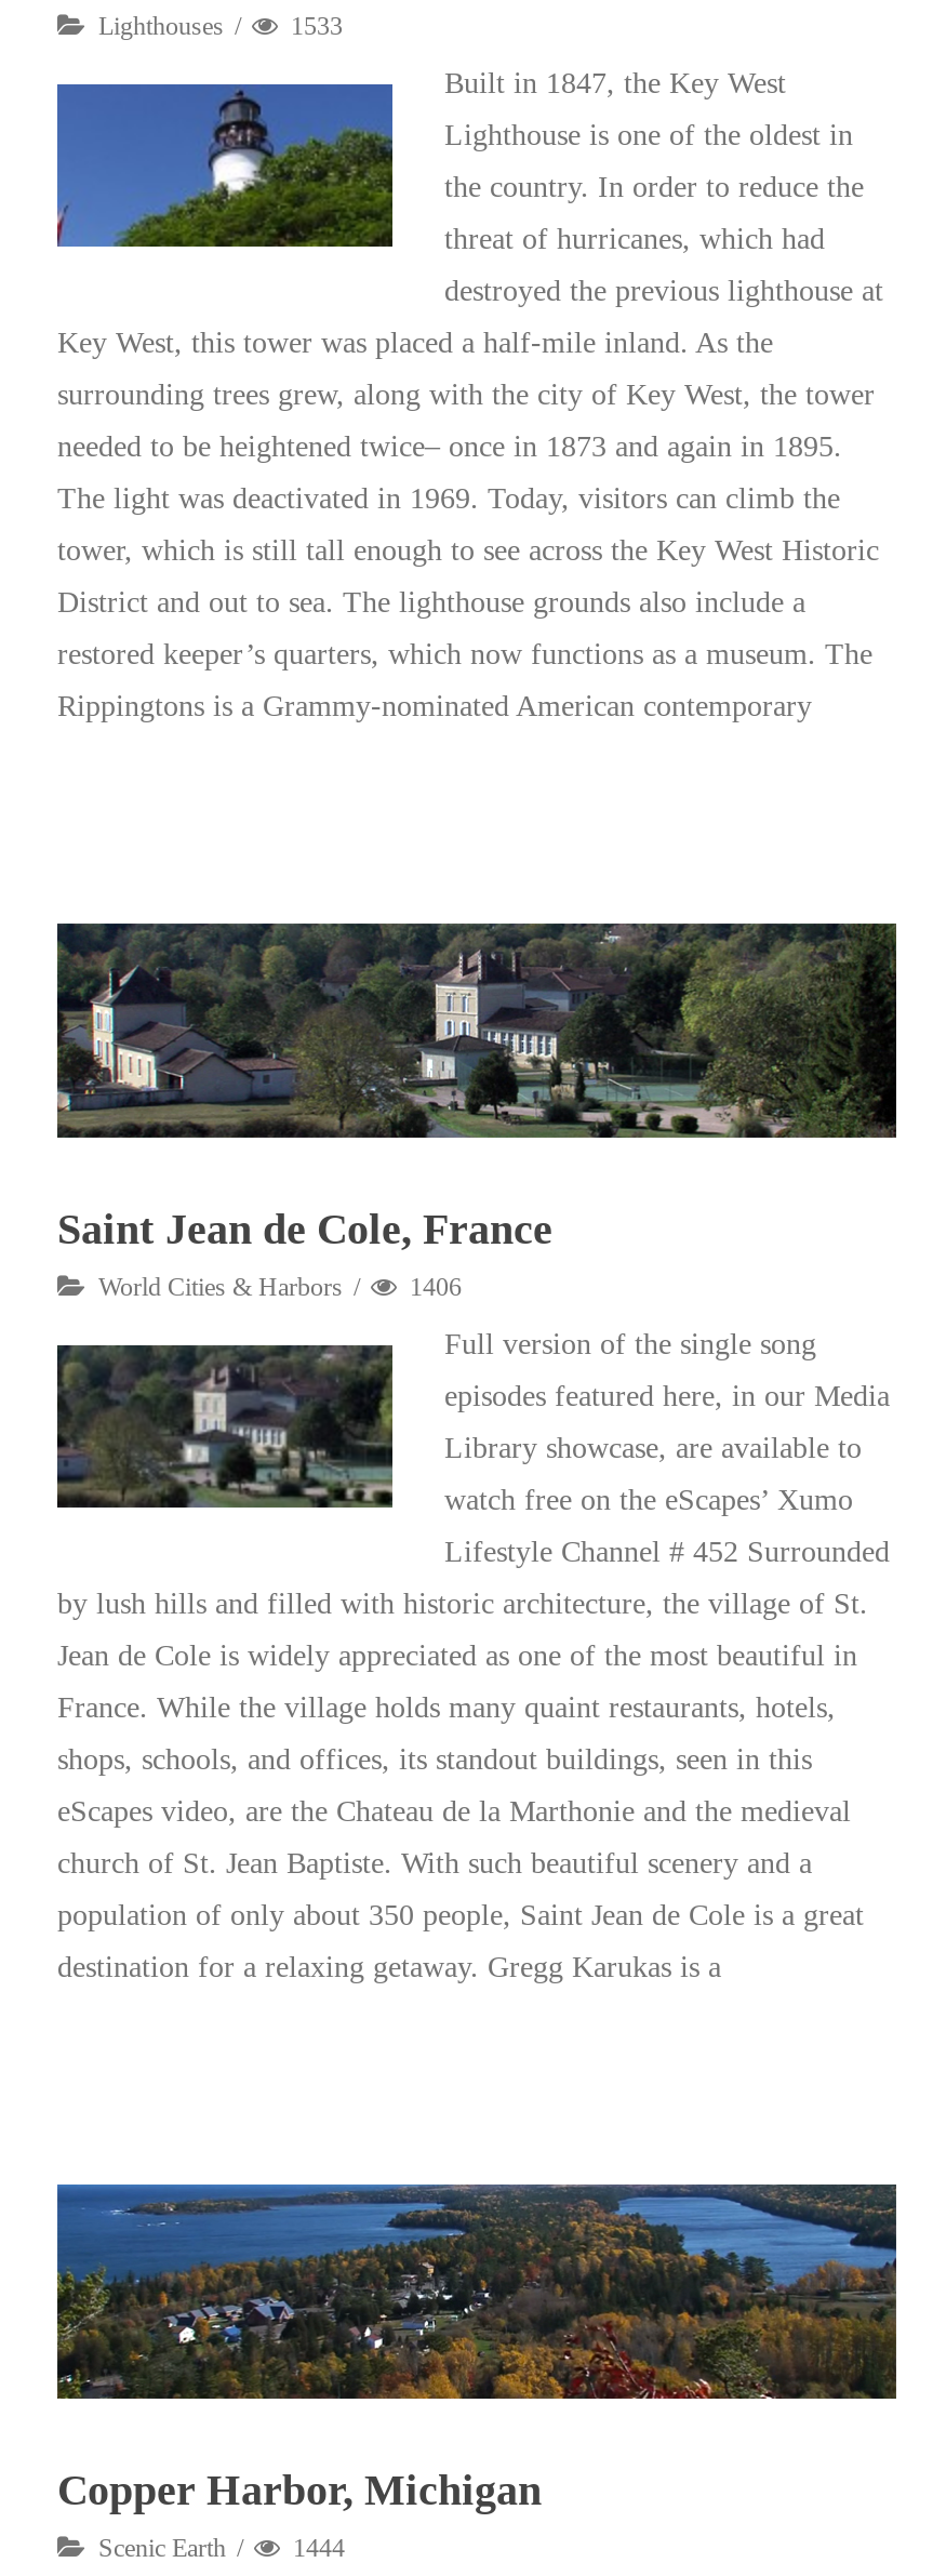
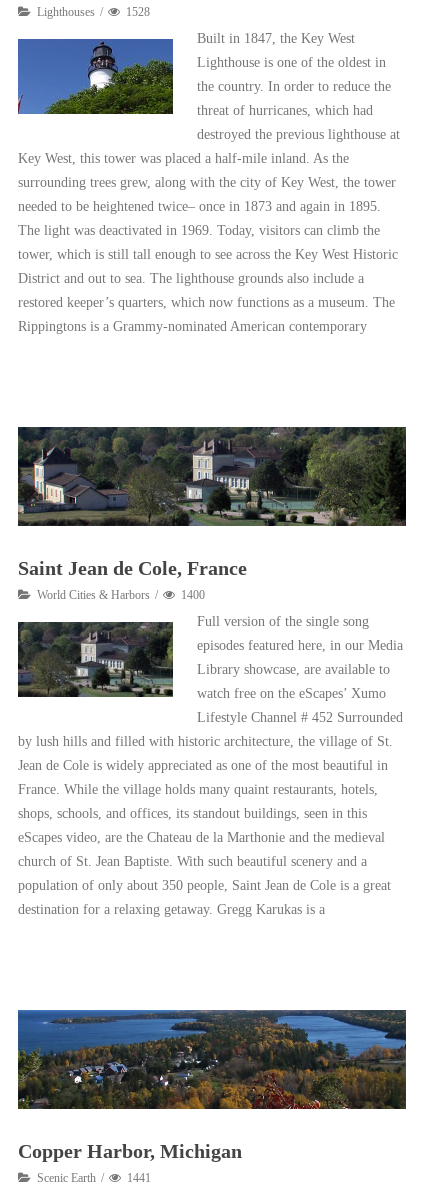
- Lighthouses 1533
+ Lighthouses 1528

- World Cities & Harbors 1406
+ World Cities & Harbors 1400

- Scenic Earth 1444
+ Scenic Earth 1441
